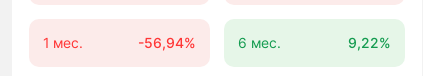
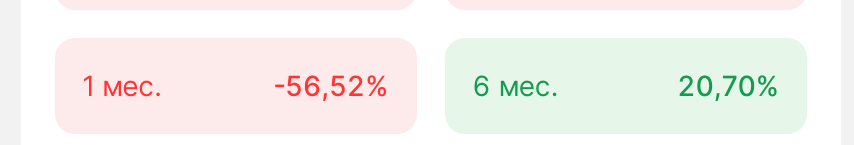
- -56,94%
+ -56,52%

- 9,22%
+ 20,70%
